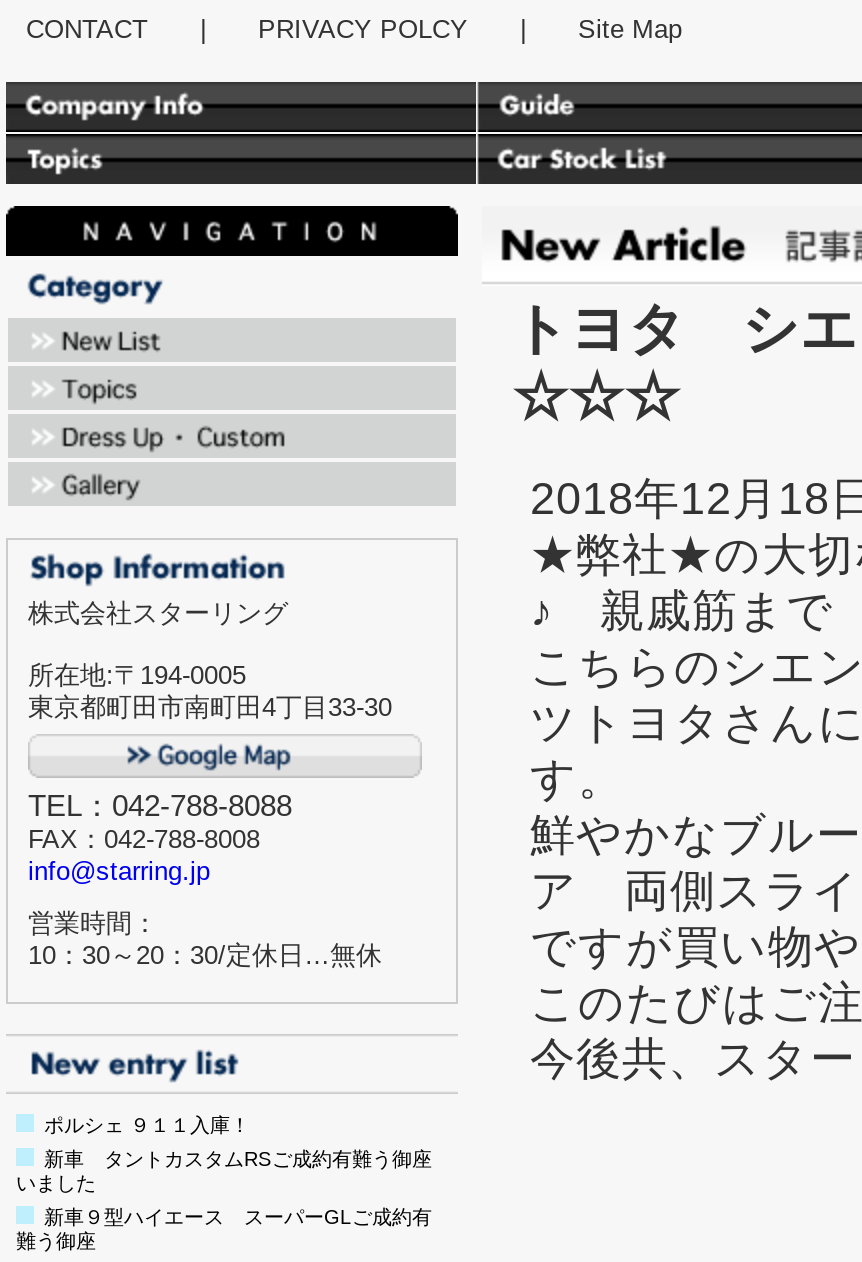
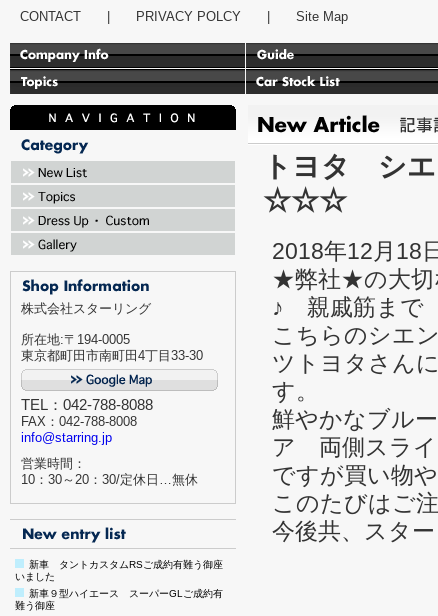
- ポルシェ ９１１入庫！
